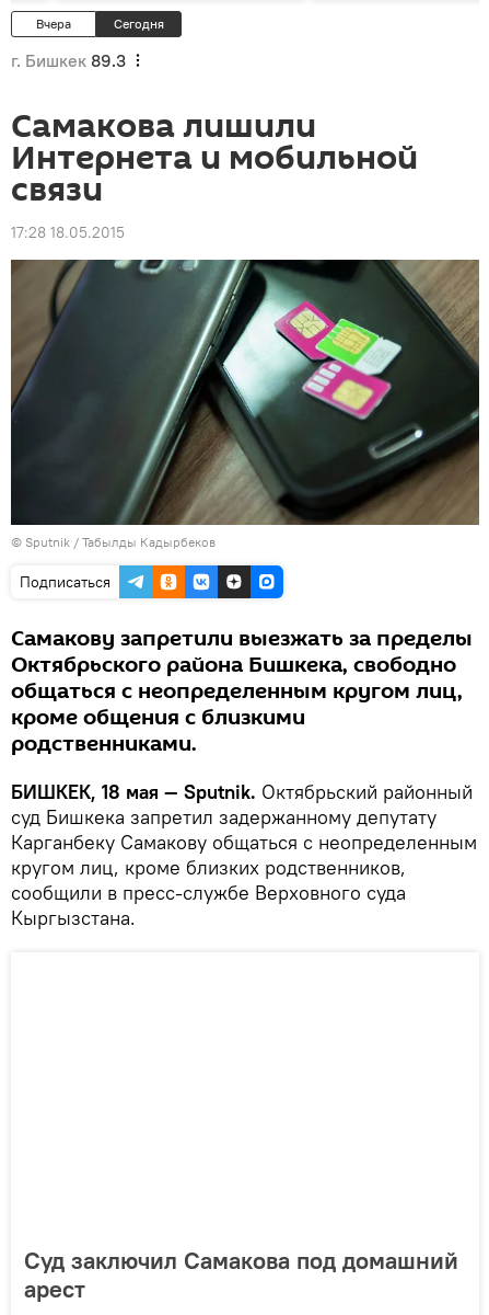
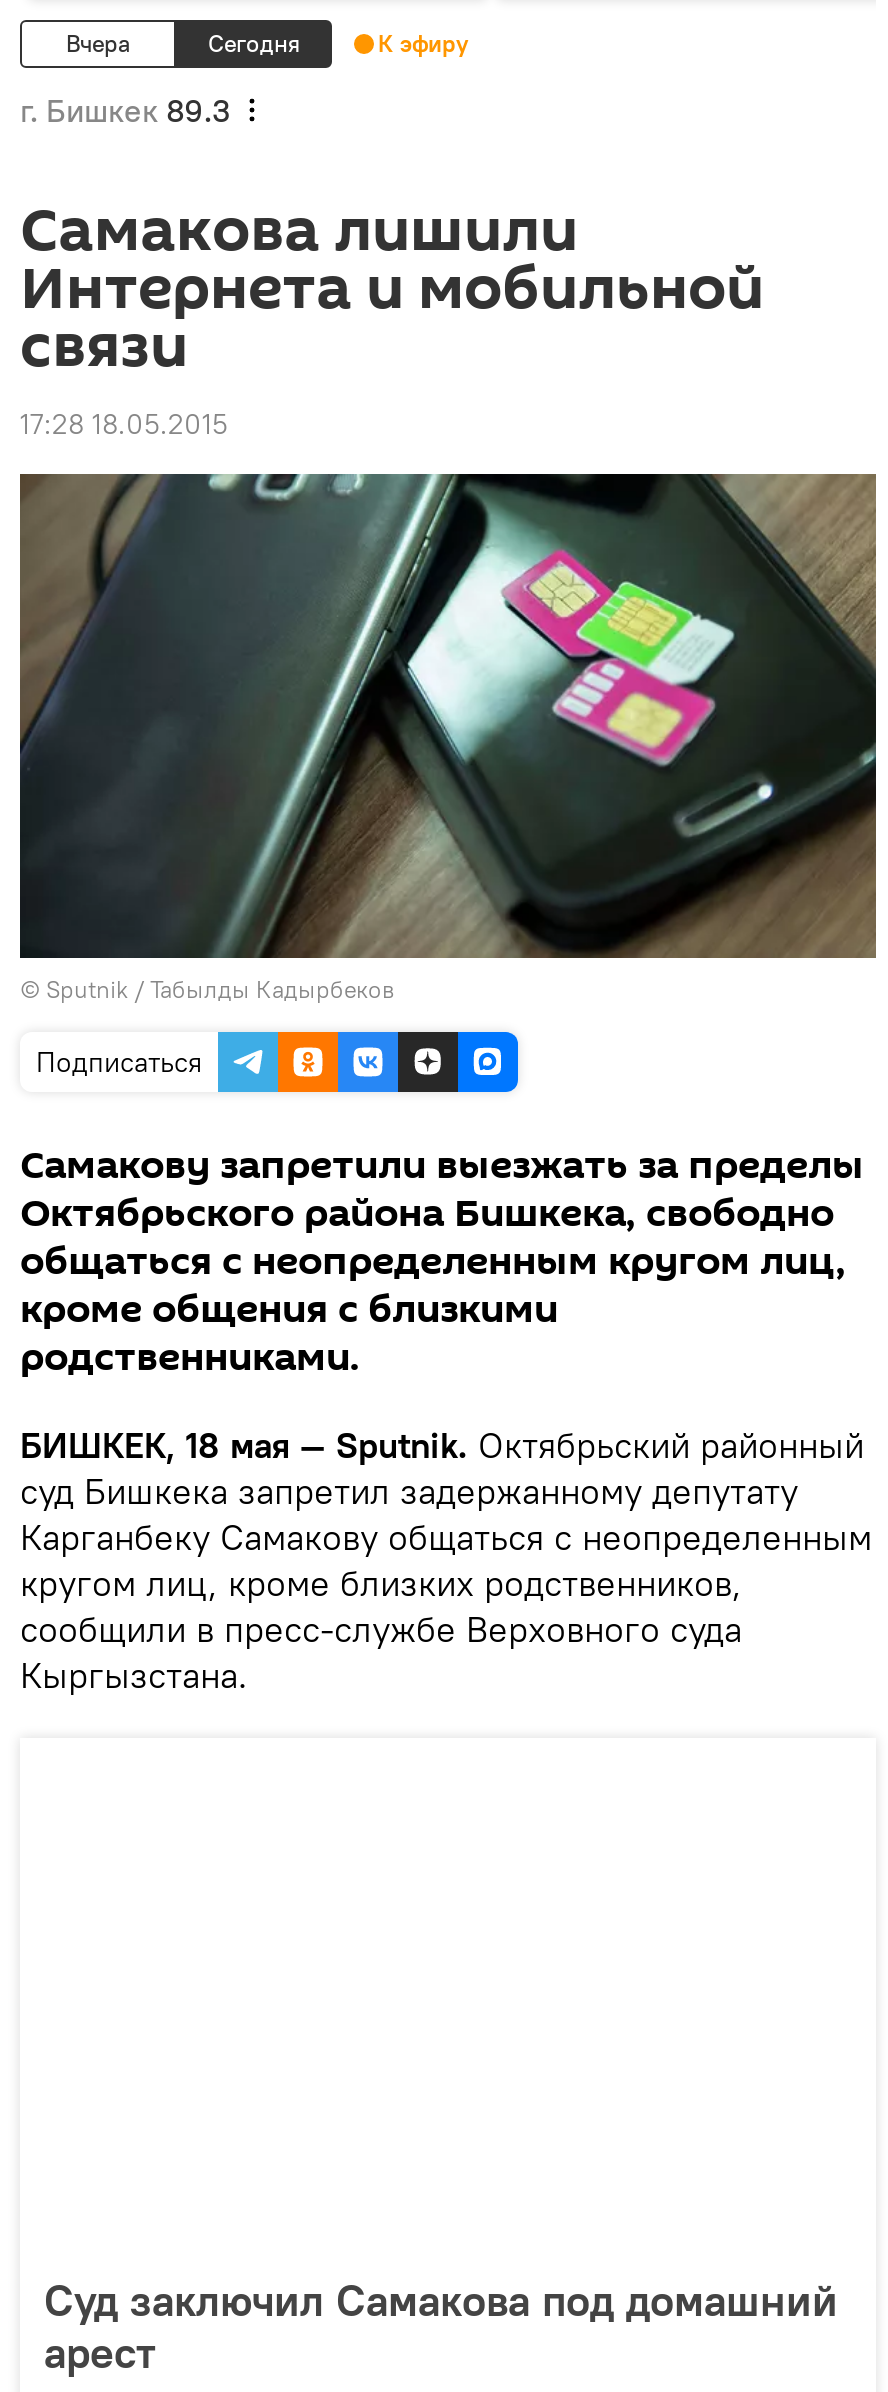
+ К эфиру
